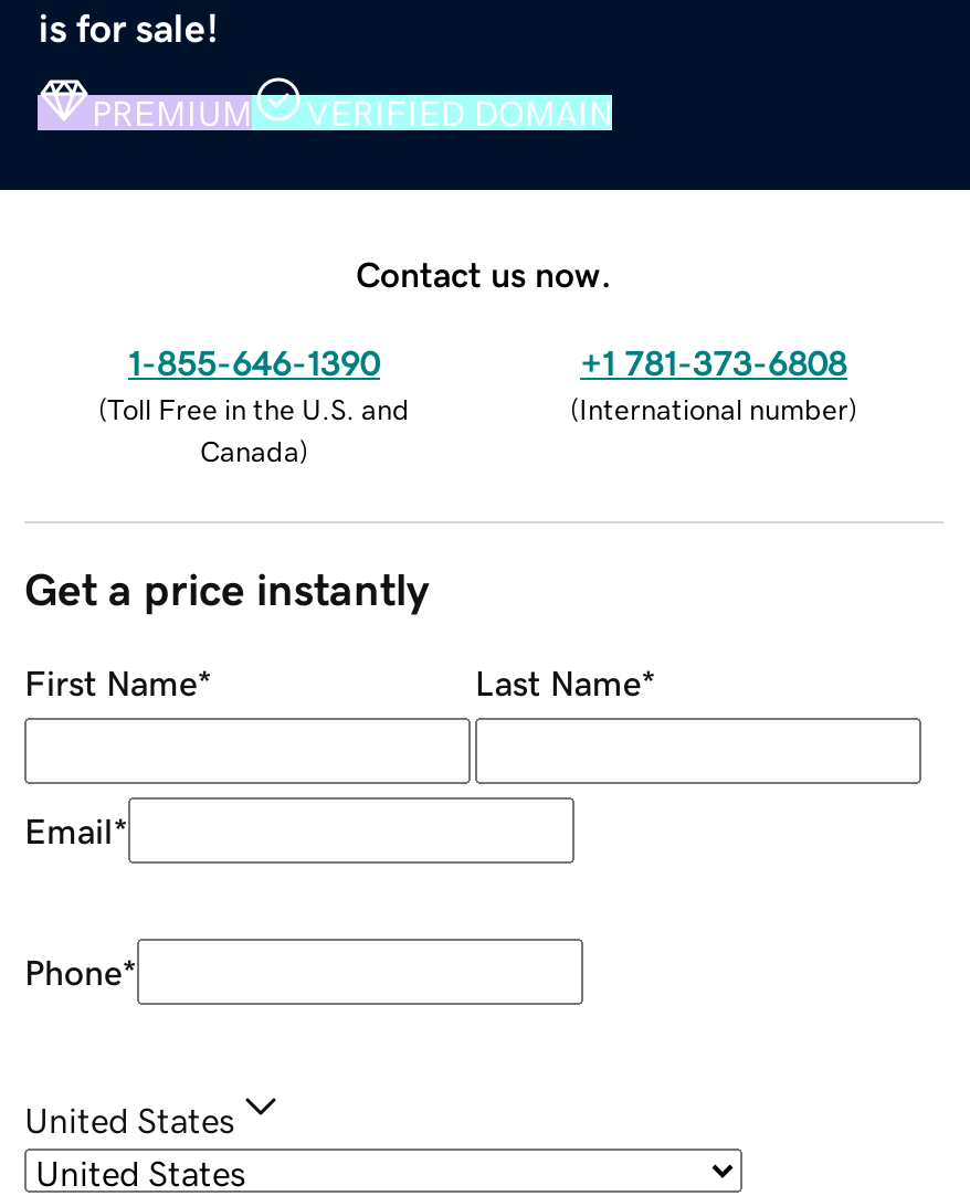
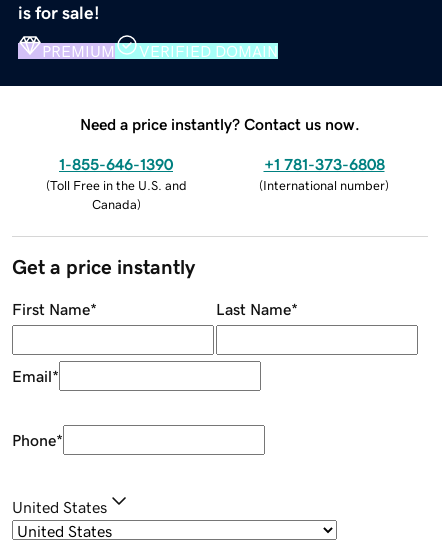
- Contact us now.
+ Need a price instantly? Contact us now.
